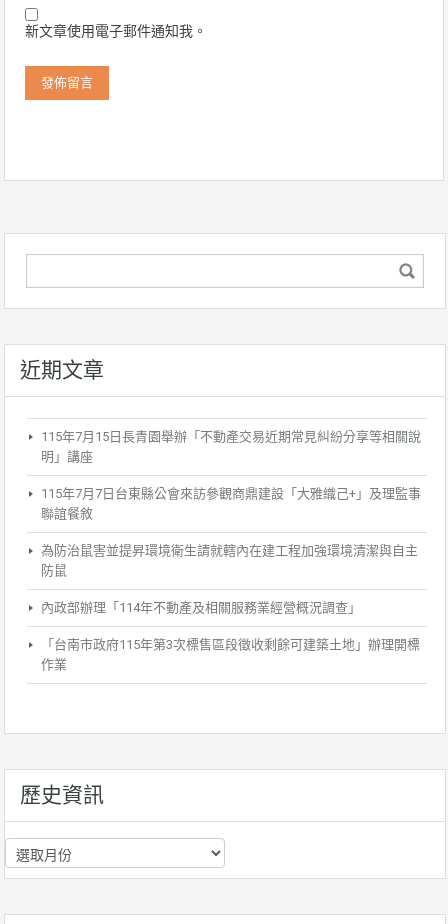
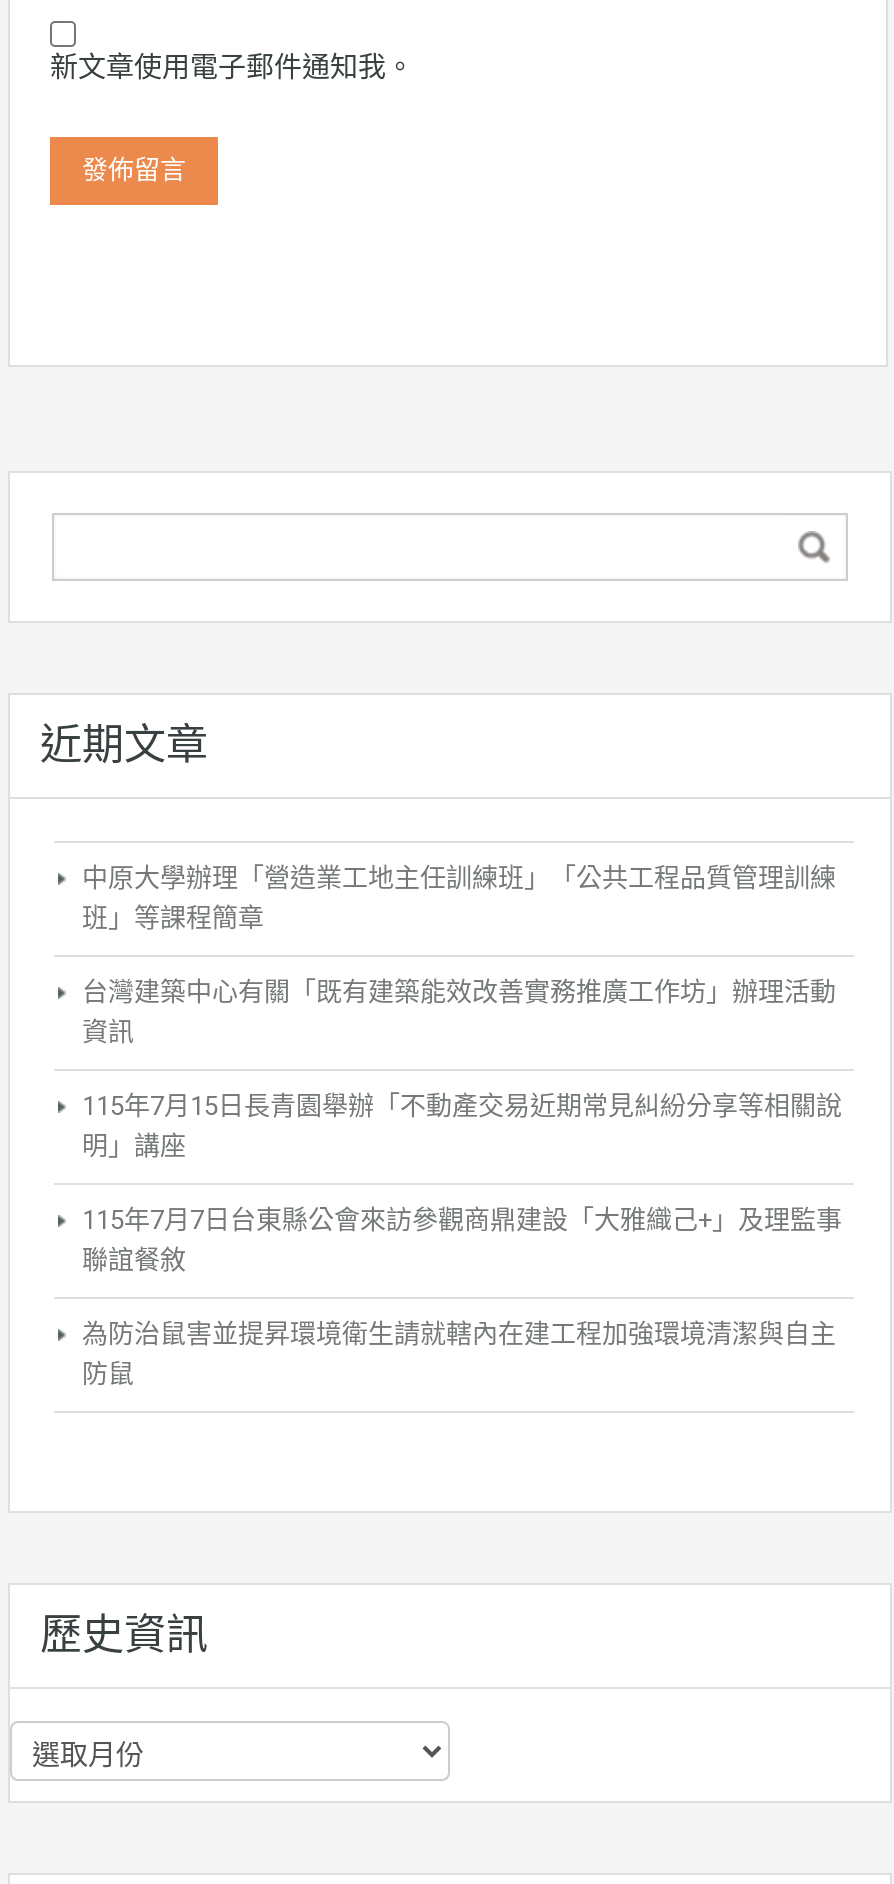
+ 中原大學辦理「營造業工地主任訓練班」「公共工程品質管理訓練
+ 班」等課程簡章
+ 台灣建築中心有關「既有建築能效改善實務推廣工作坊」辦理活動
+ 資訊

moved down: 115年7月15日長青園舉辦「不動產交易近期常見糾紛分享等相關說 | 明」講座 | 115年7月7日台東縣公會來訪參觀商鼎建設「大雅織己+」及理監事 | 聯誼餐敘 | 為防治鼠害並提昇環境衛生請就轄內在建工程加強環境清潔與自主 | 防鼠

- 內政部辦理「114年不動產及相關服務業經營概況調查」
- 「台南市政府115年第3次標售區段徵收剩餘可建築土地」辦理開標
- 作業
